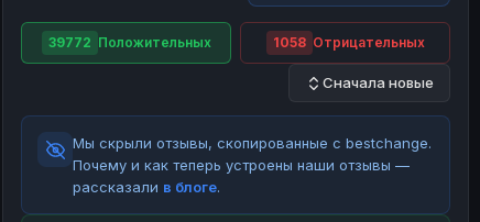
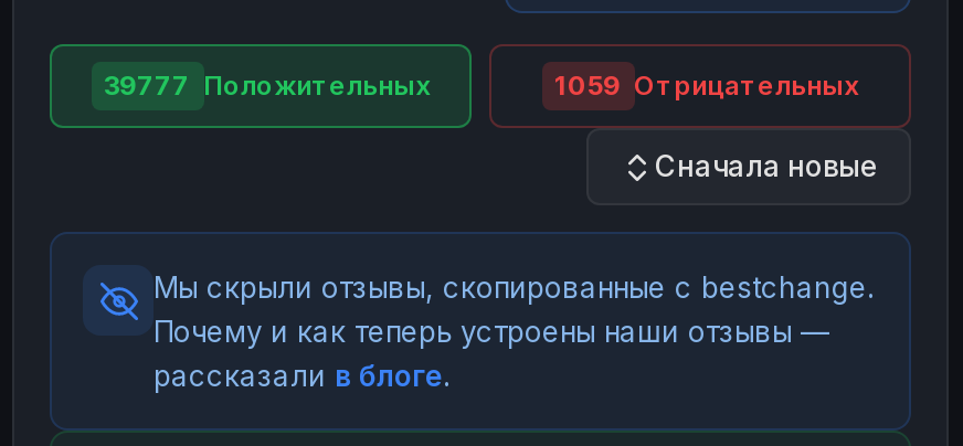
- 39772 Положительных
+ 39777 Положительных

- 1058 Отрицательных
+ 1059 Отрицательных
